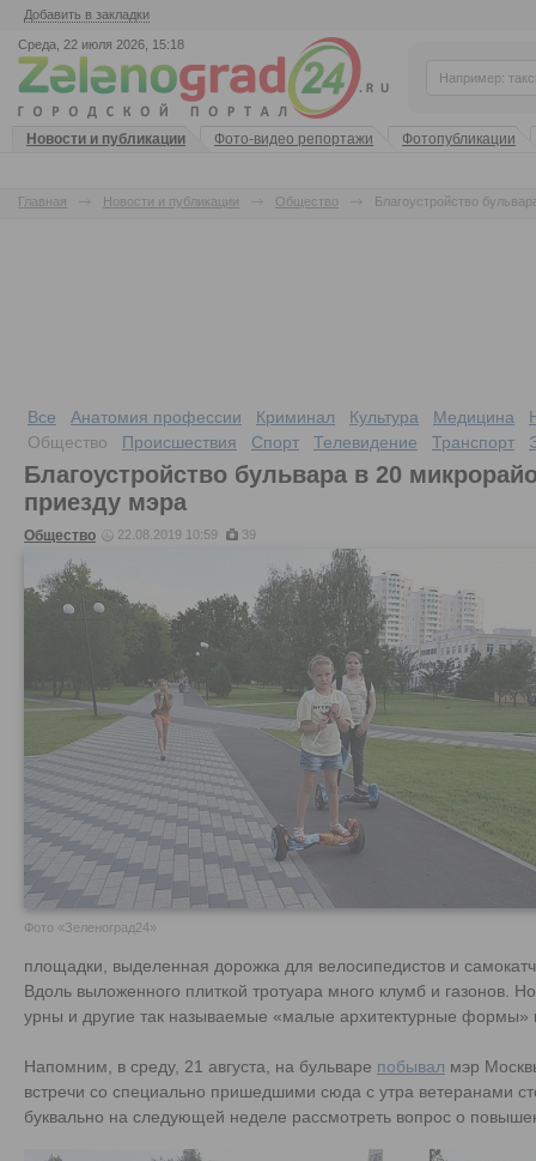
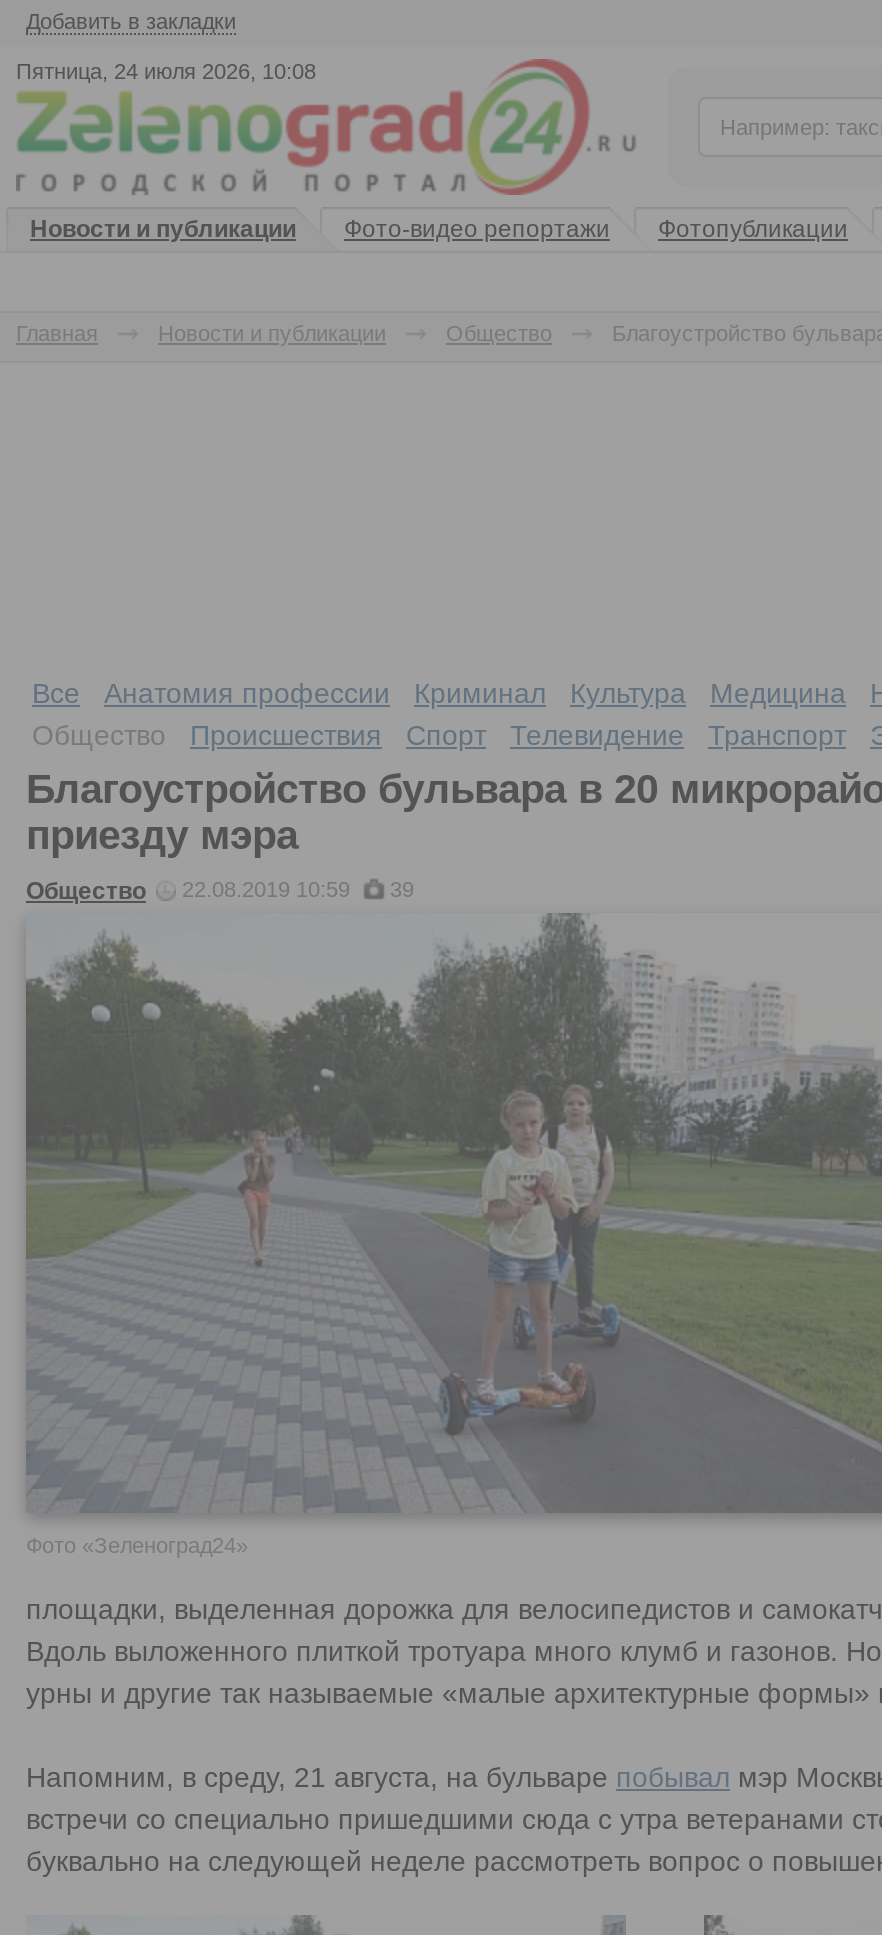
- Среда, 22 июля 2026, 15:18
+ Пятница, 24 июля 2026, 10:08
